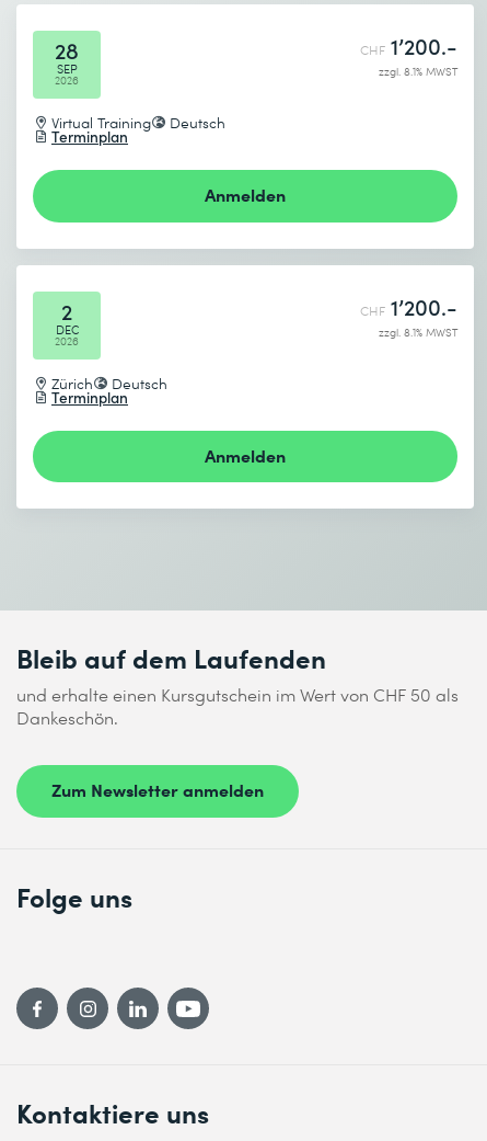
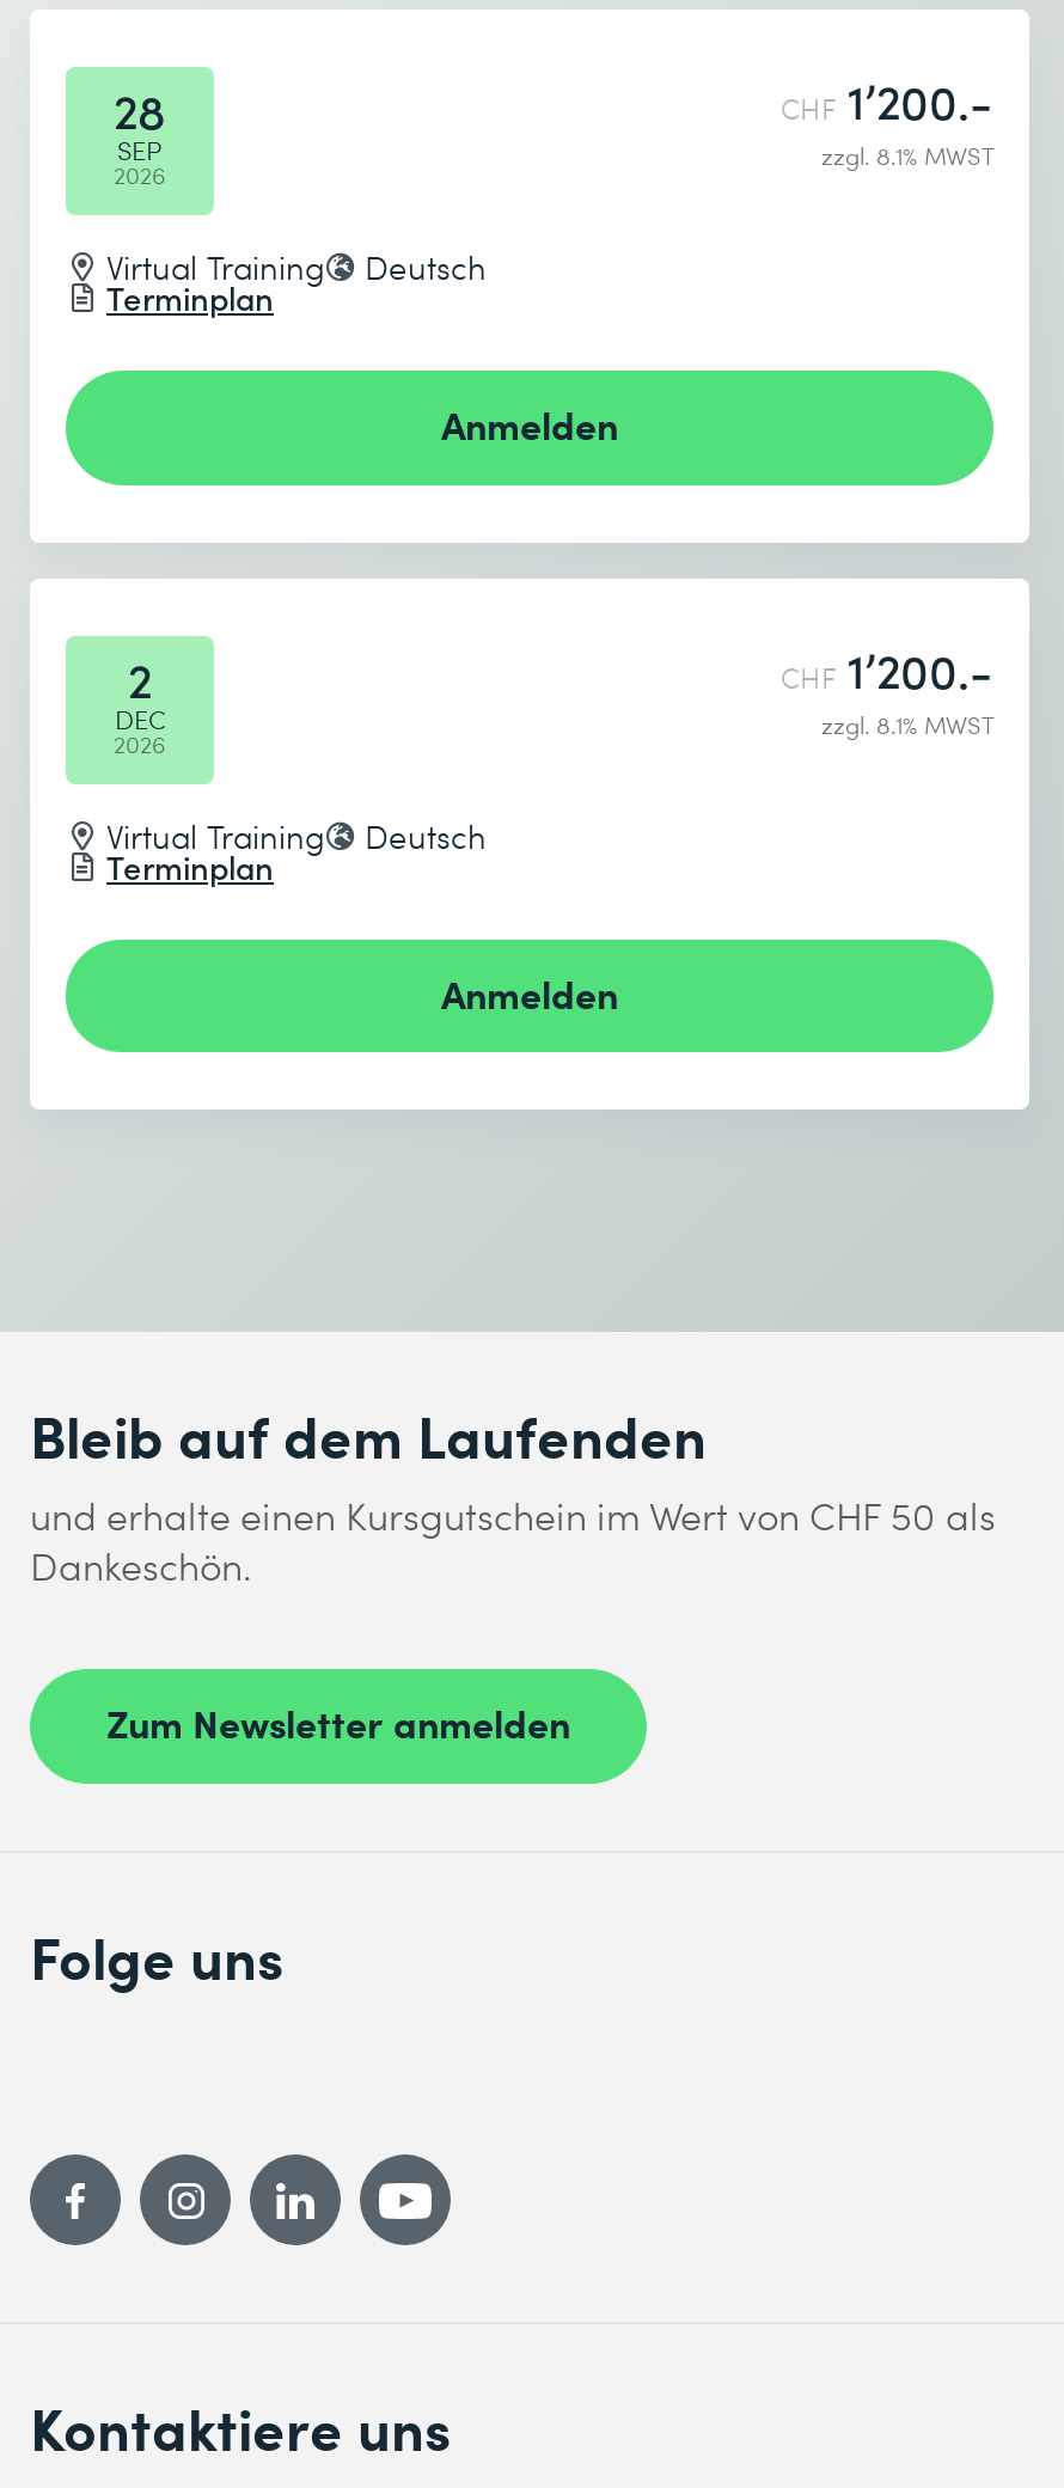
- Zürich
+ Virtual Training
